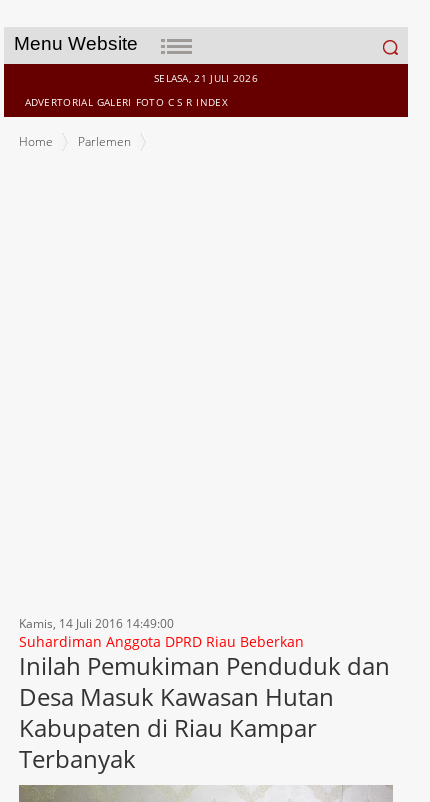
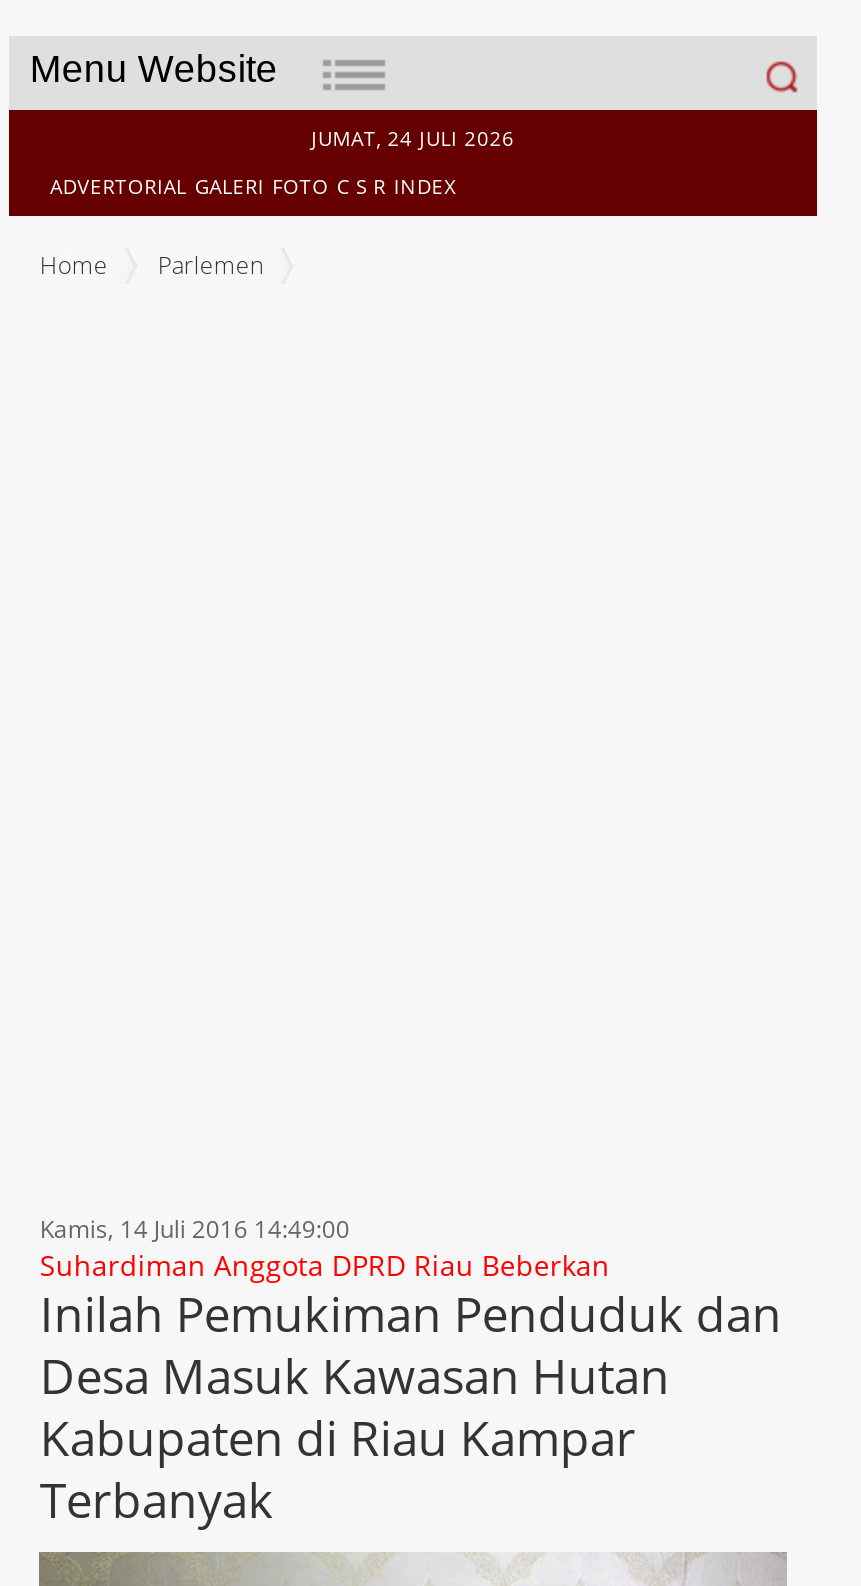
- SELASA, 21 JULI 2026
+ JUMAT, 24 JULI 2026
